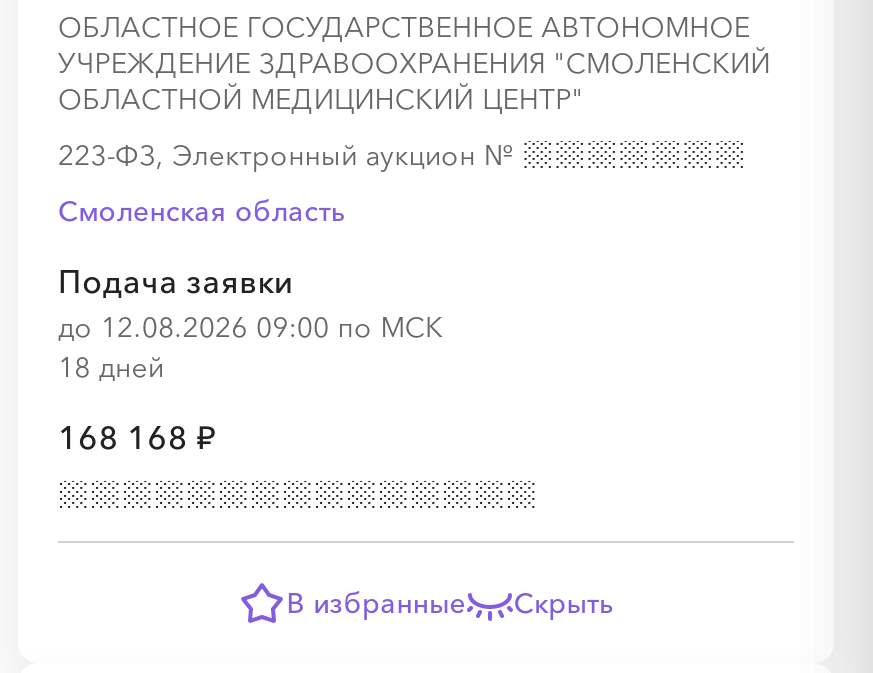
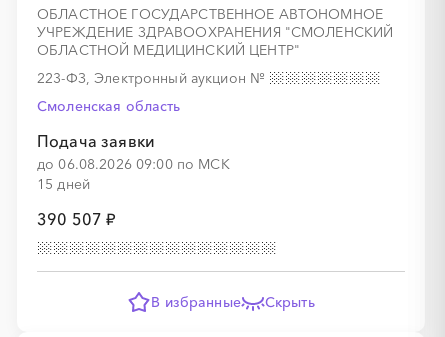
- до 12.08.2026 09:00 по МСК
+ до 06.08.2026 09:00 по МСК

- 18 дней
+ 15 дней

- 168 168 ₽
+ 390 507 ₽
